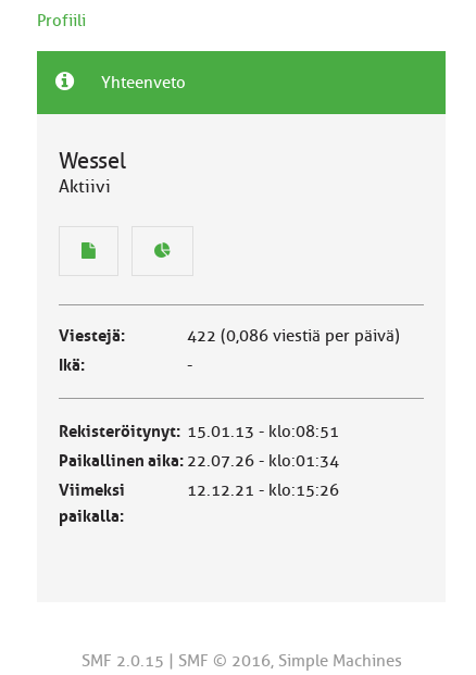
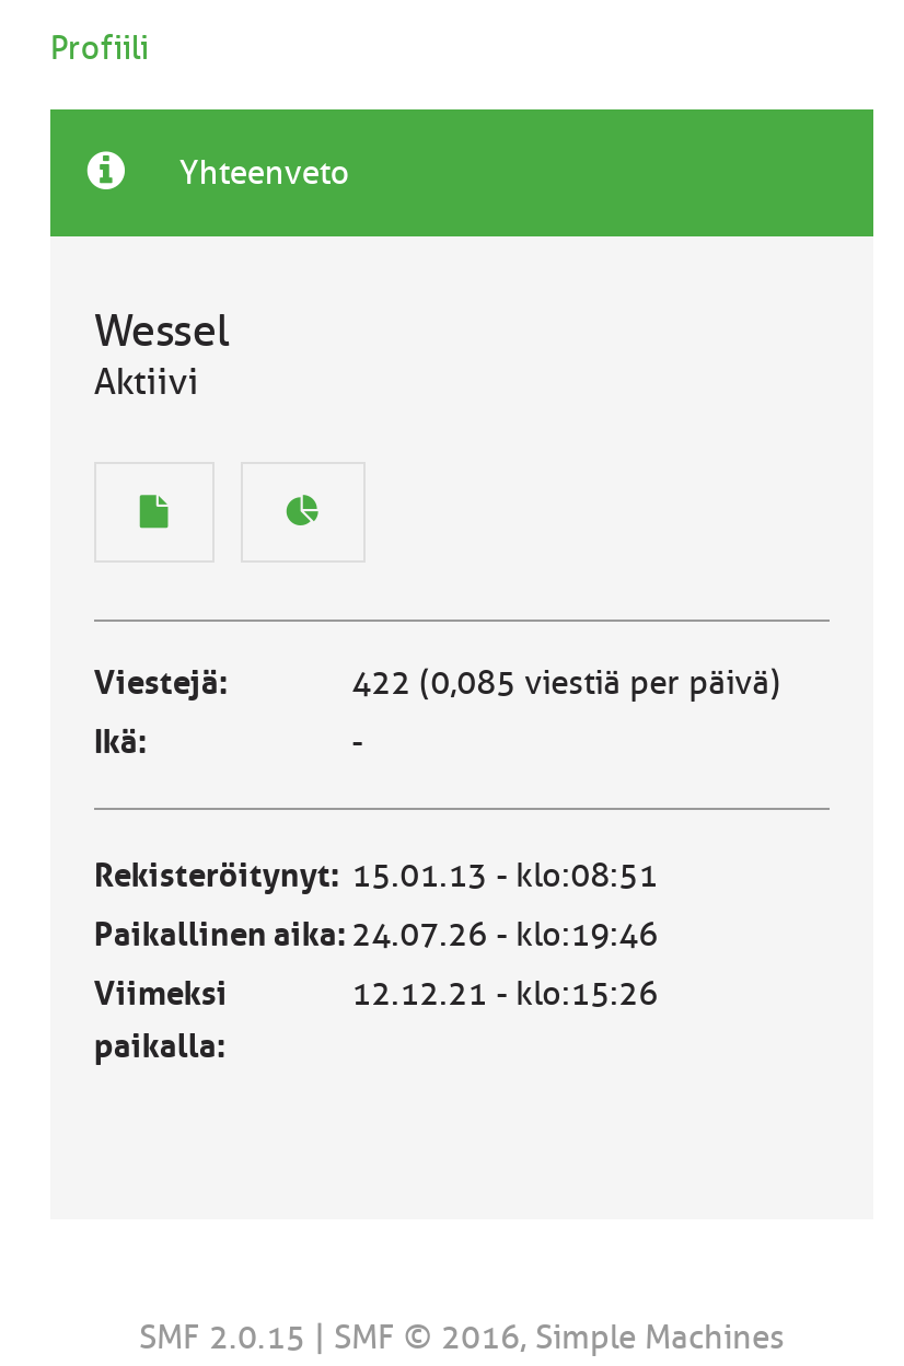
- 422 (0,086 viestiä per päivä)
+ 422 (0,085 viestiä per päivä)

- Paikallinen aika: 22.07.26 - klo:01:34
+ Paikallinen aika: 24.07.26 - klo:19:46
